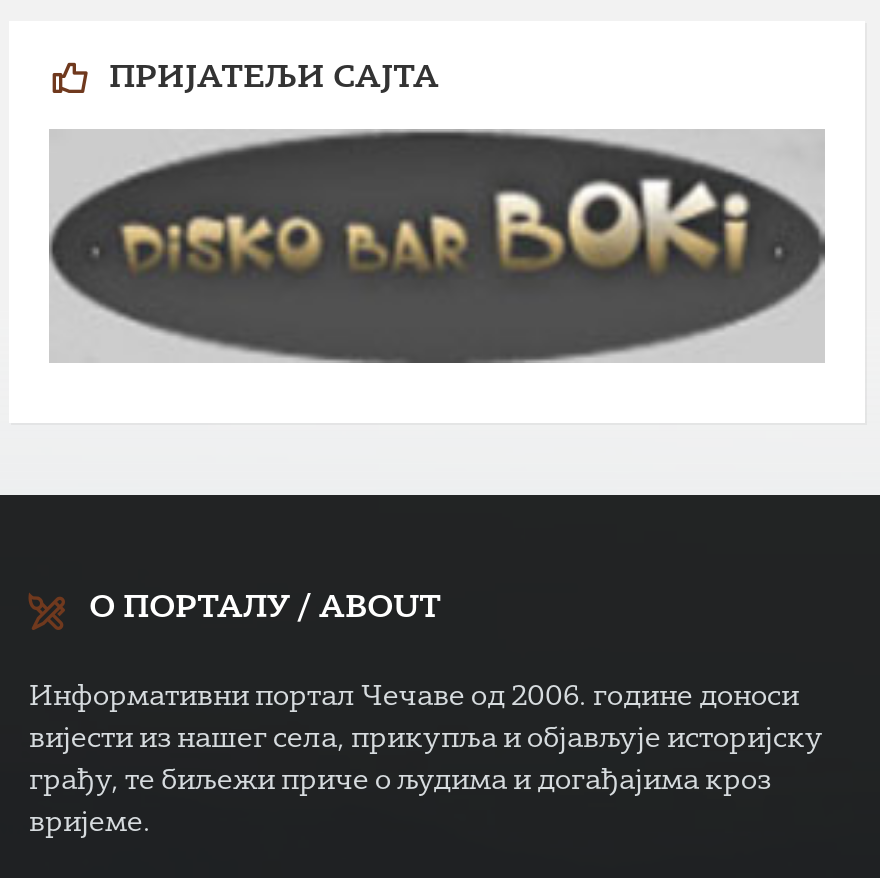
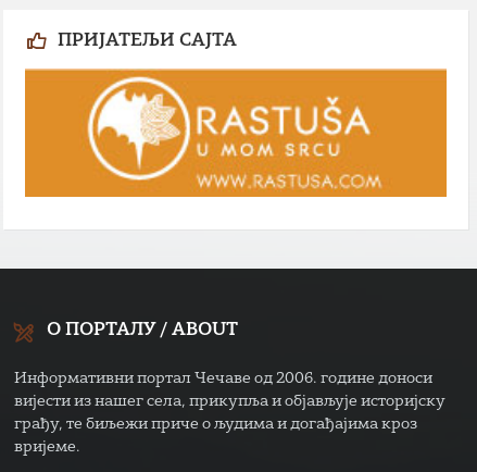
- [image]
+ [image]
